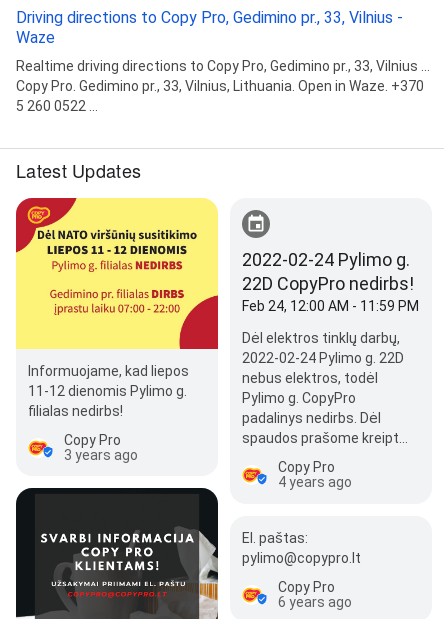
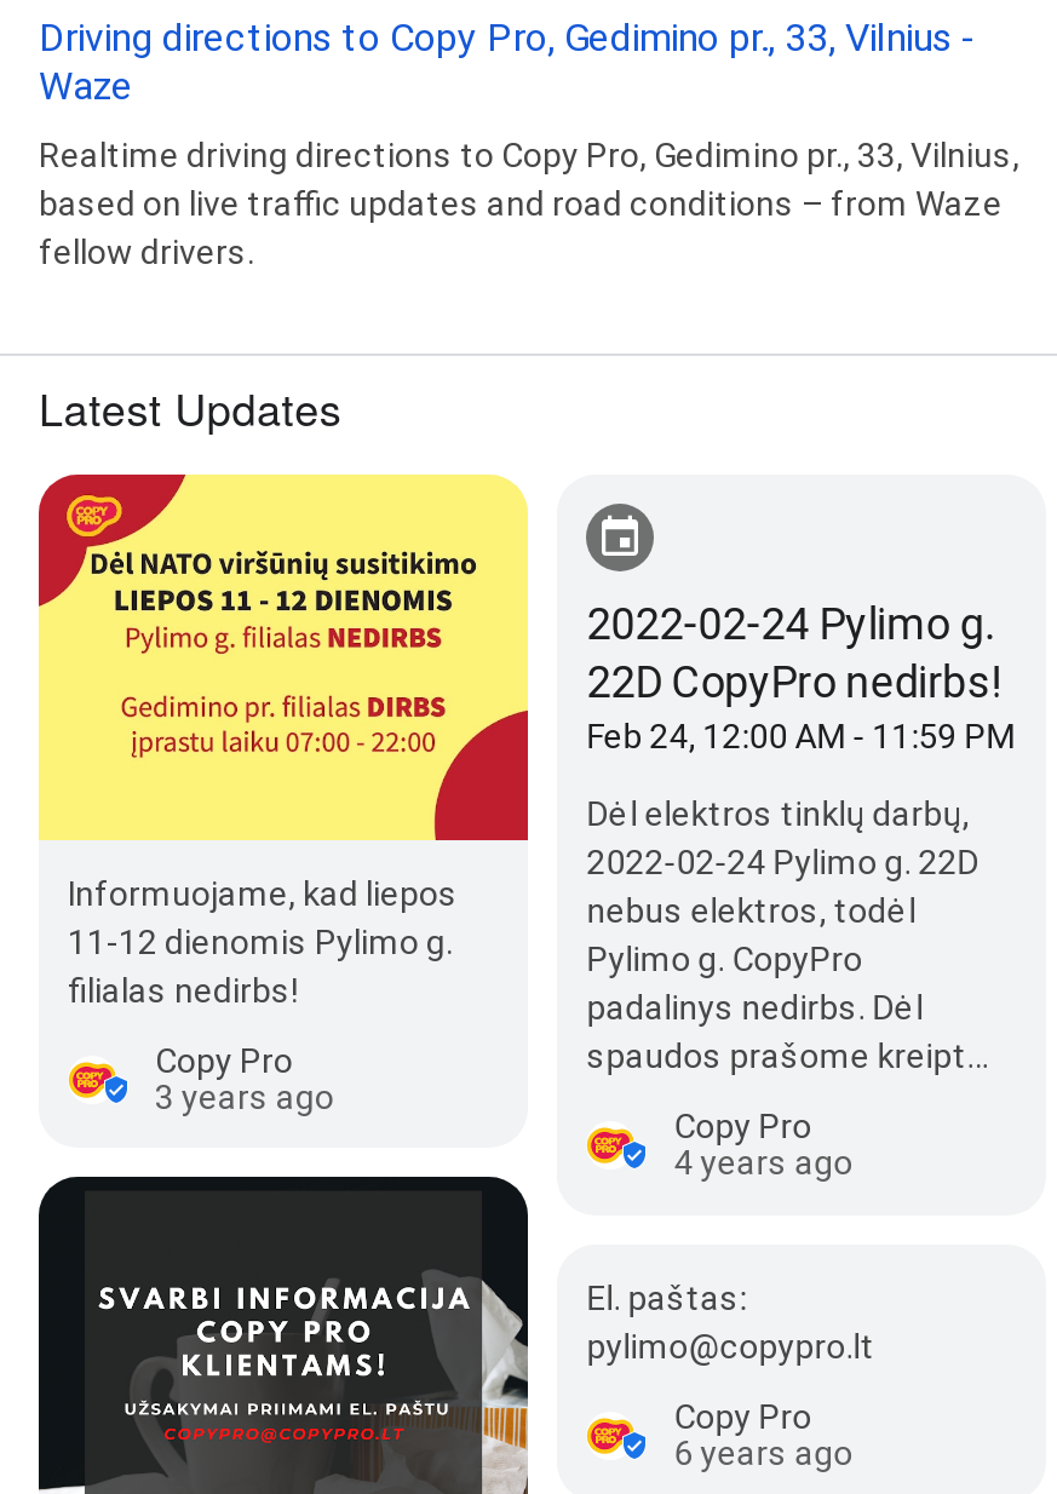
- Realtime driving directions to Copy Pro, Gedimino pr., 33, Vilnius ...
- Copy Pro. Gedimino pr., 33, Vilnius, Lithuania. Open in Waze. +370
- 5 260 0522 ...
+ Realtime driving directions to Copy Pro, Gedimino pr., 33, Vilnius,
+ based on live traffic updates and road conditions – from Waze
+ fellow drivers.
